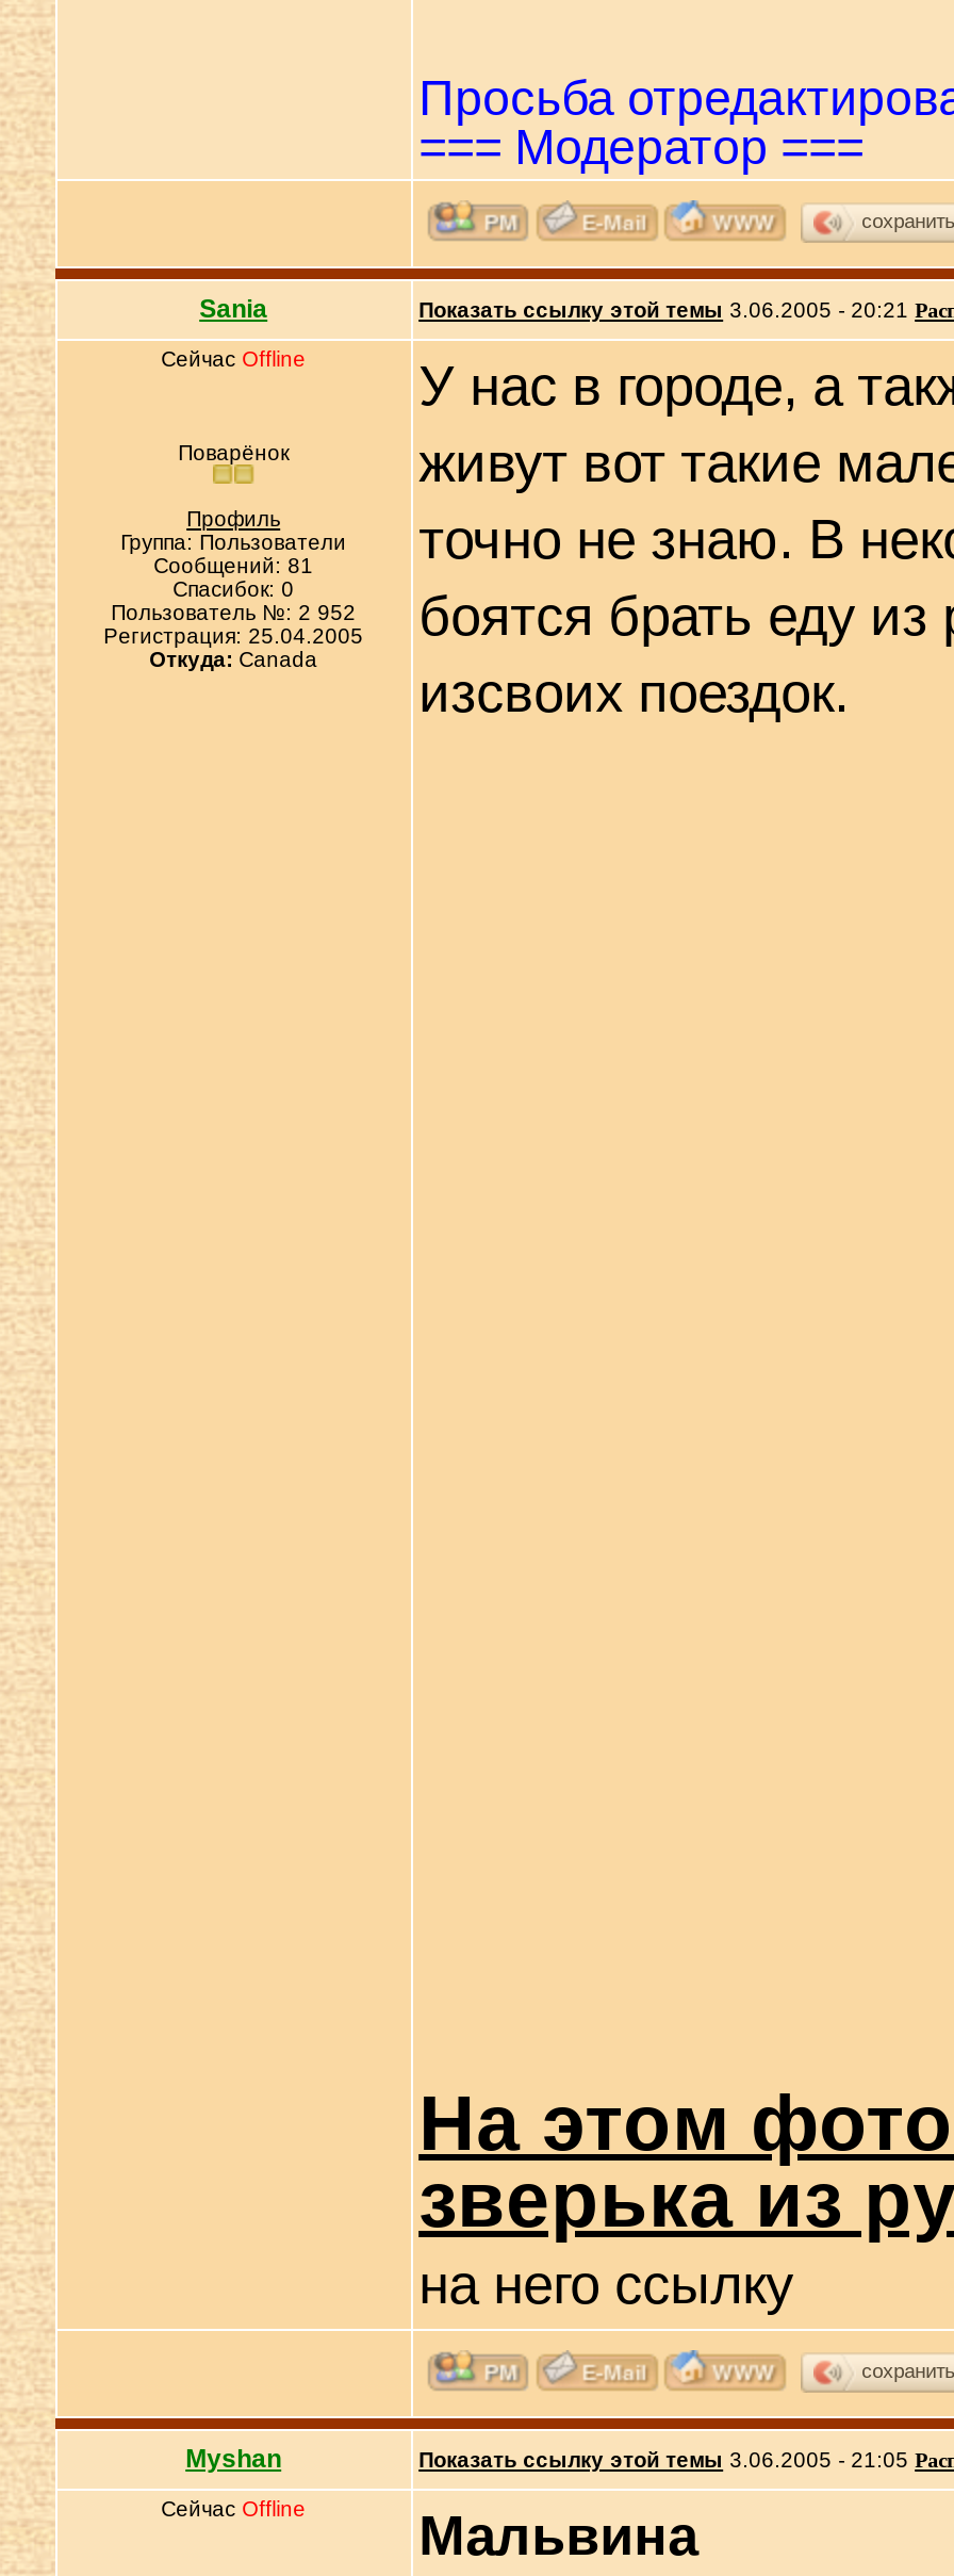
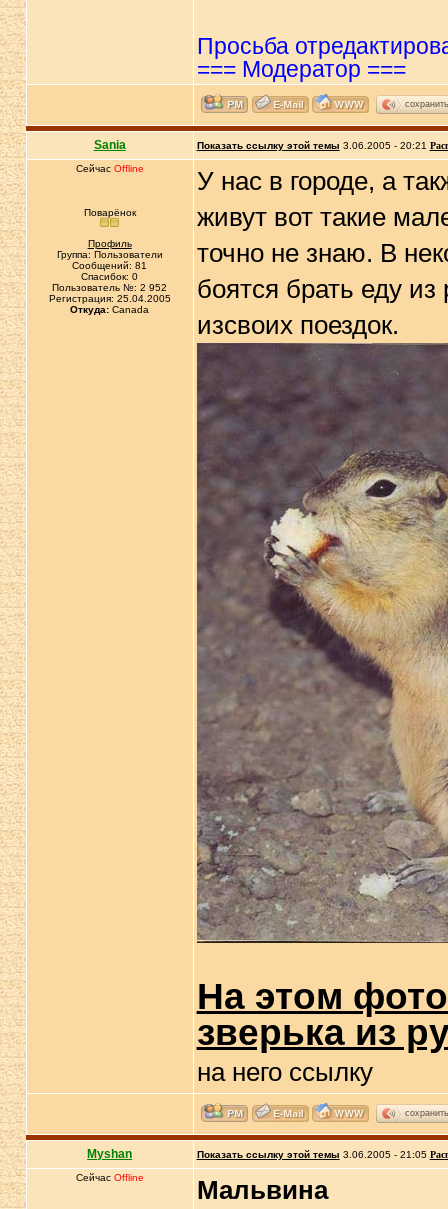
+ [image]
